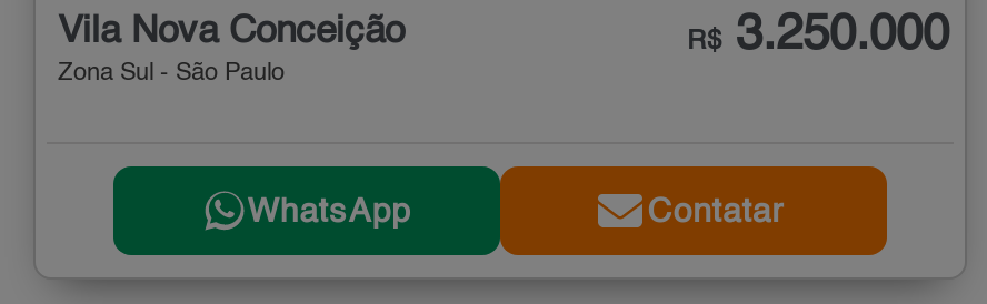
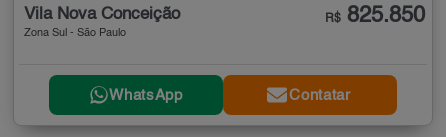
- R$3.250.000
+ R$825.850
